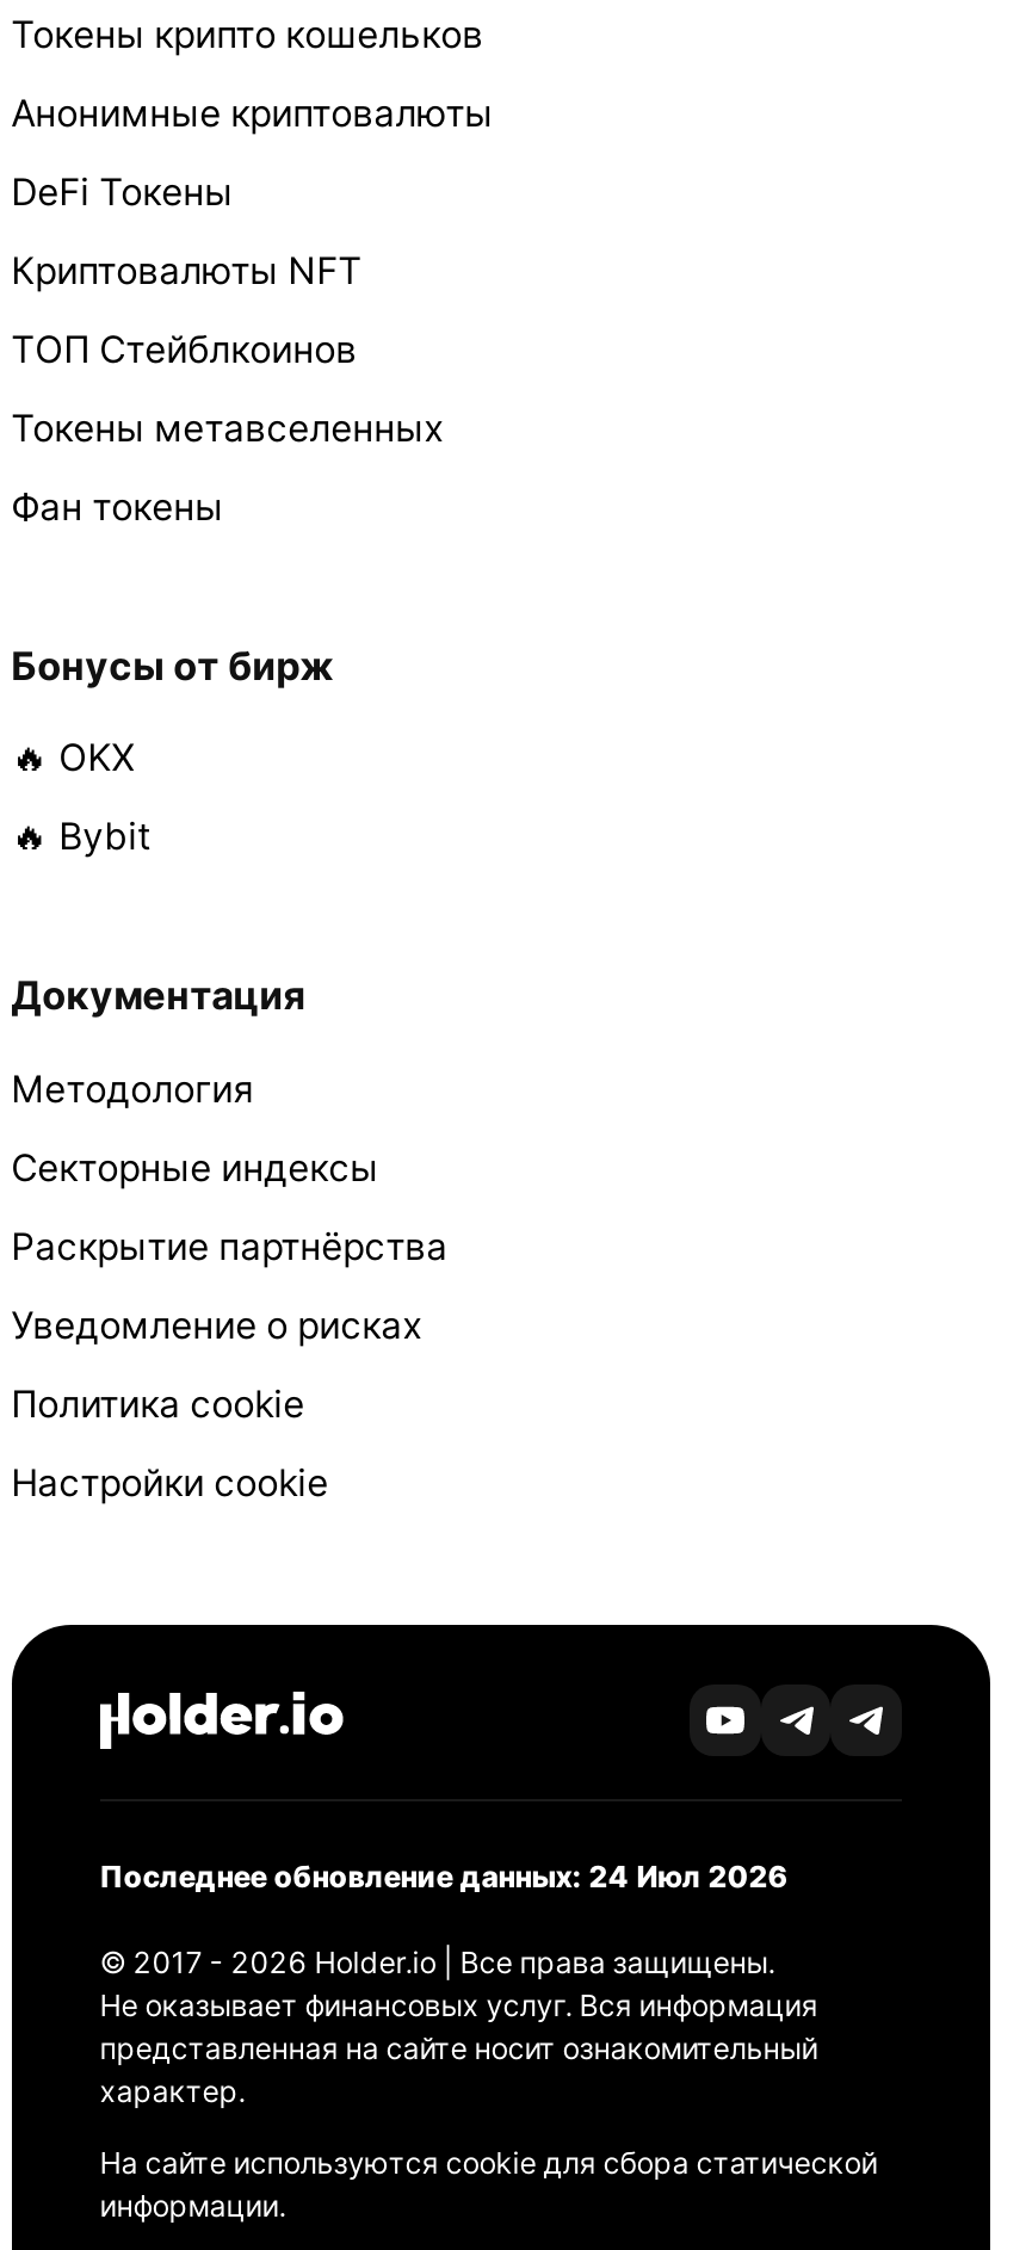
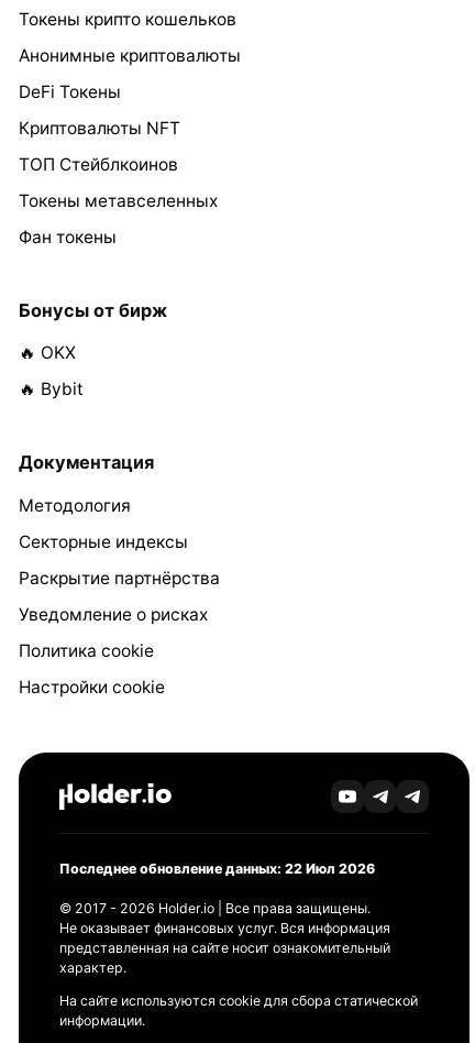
- Последнее обновление данных: 24 Июл 2026
+ Последнее обновление данных: 22 Июл 2026
